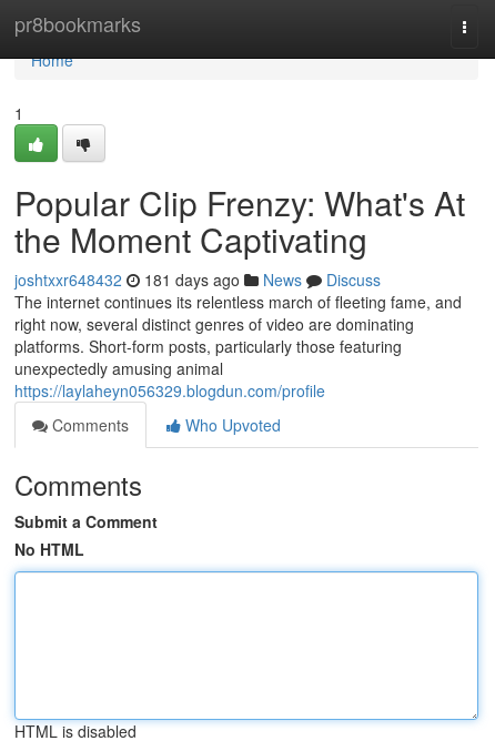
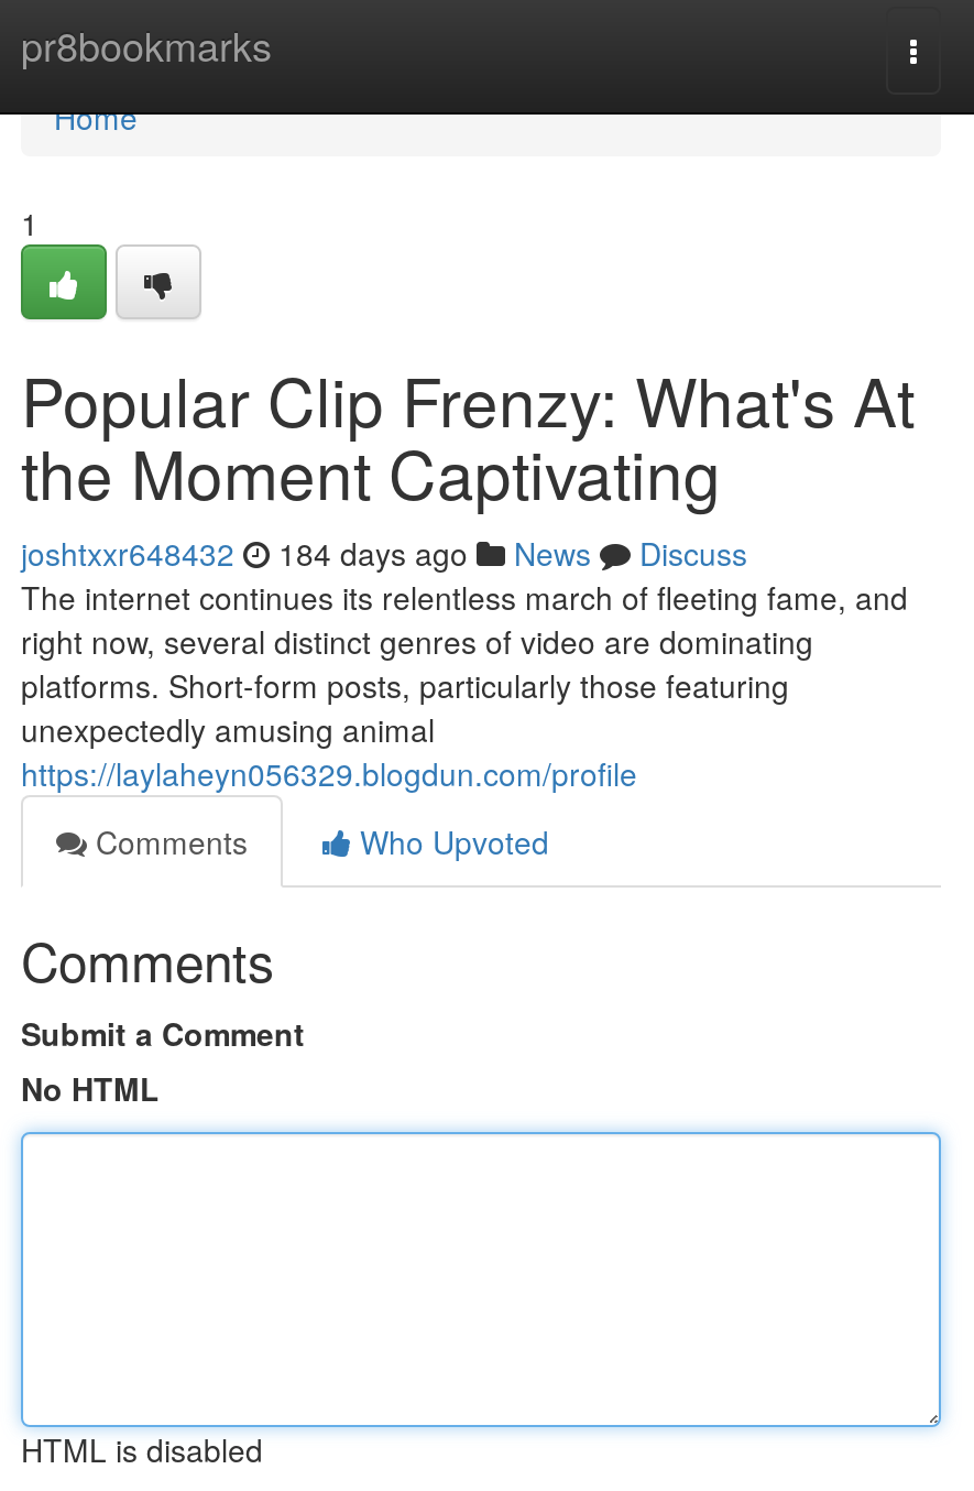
- joshtxxr648432 181 days ago News Discuss
+ joshtxxr648432 184 days ago News Discuss
